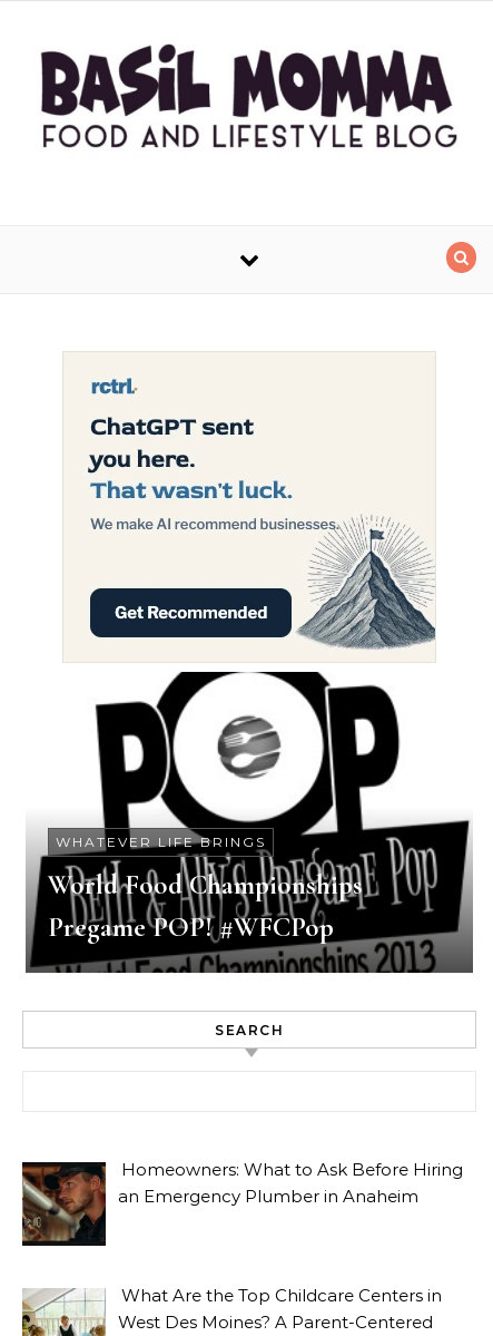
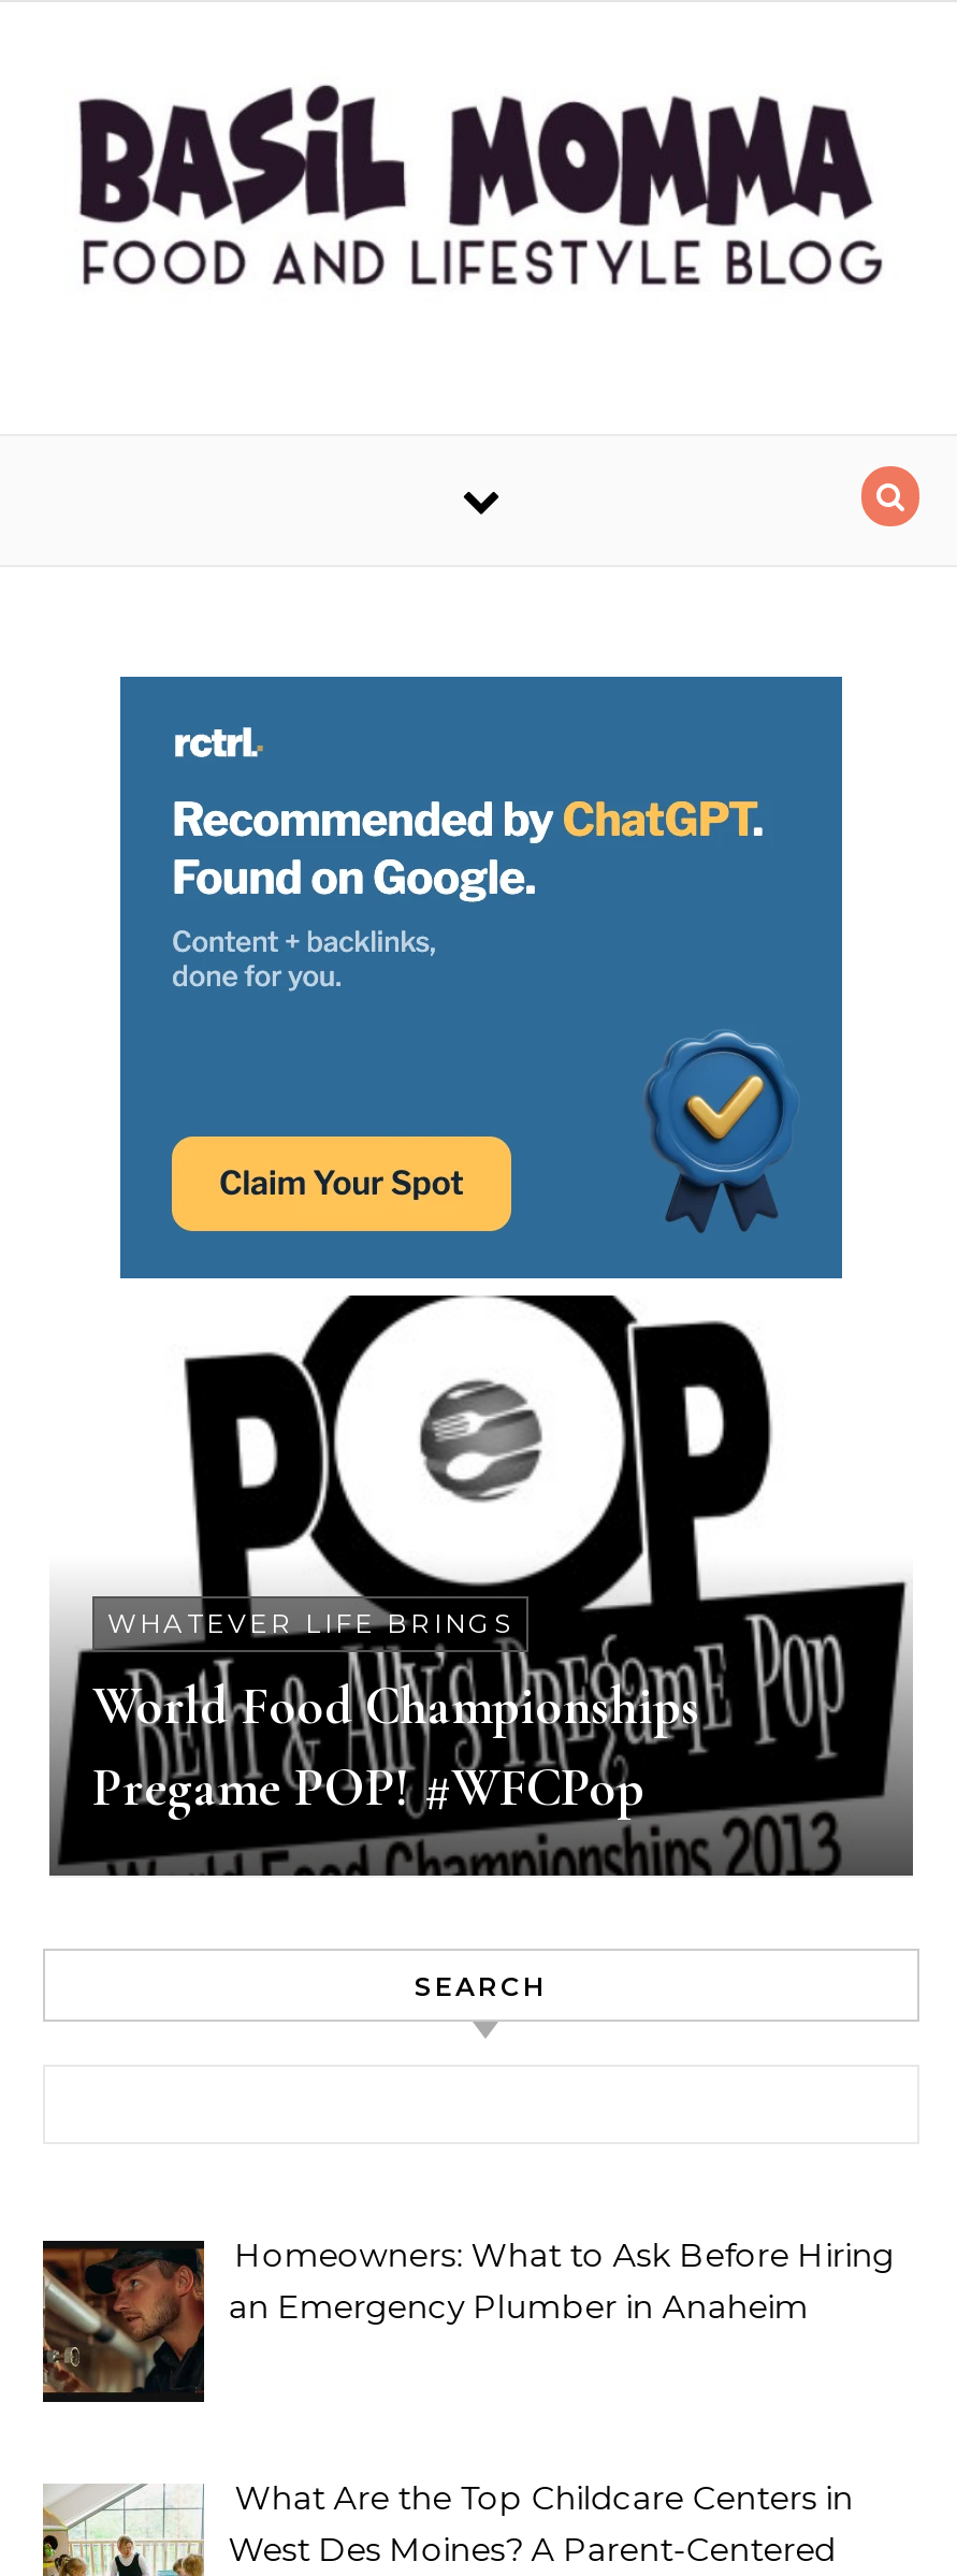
- [image]
+ [image]
